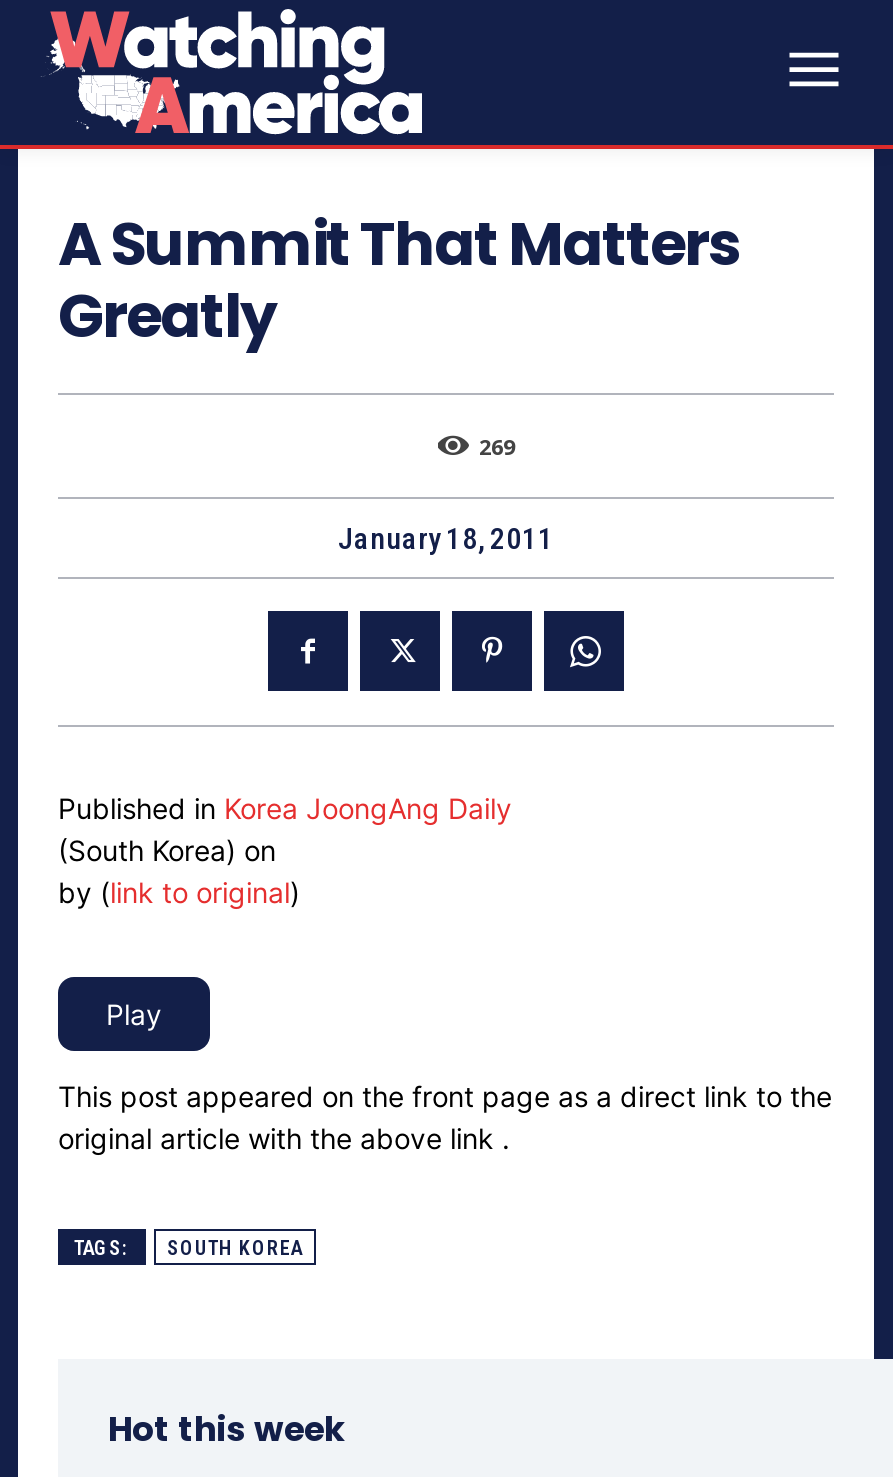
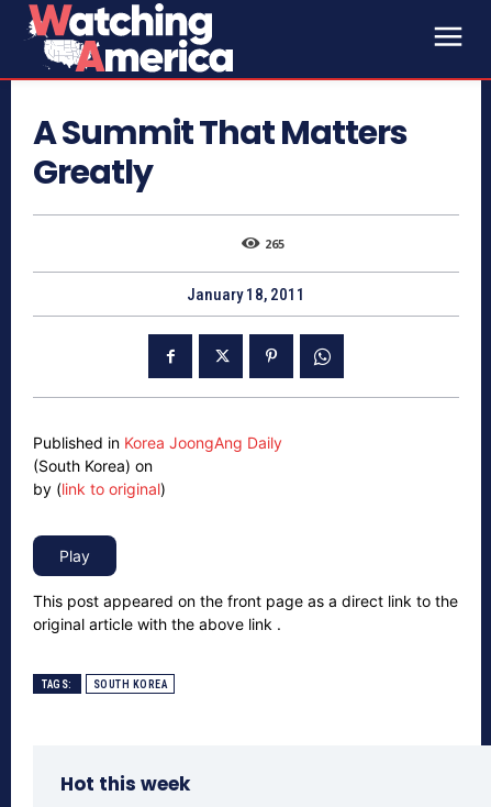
- 269
+ 265
